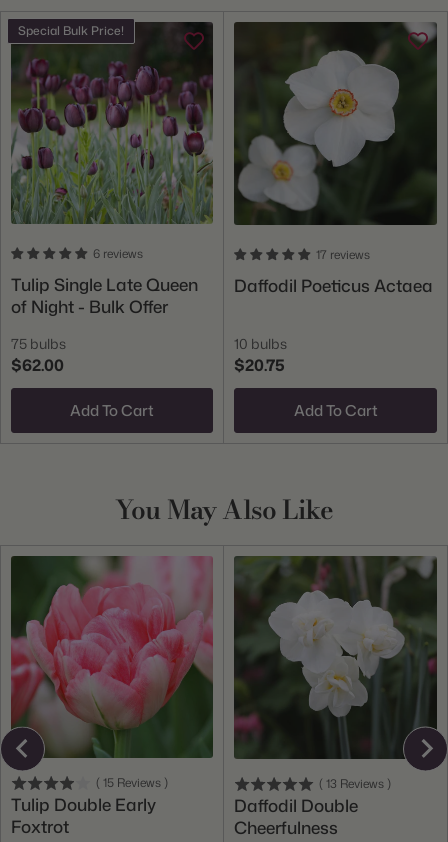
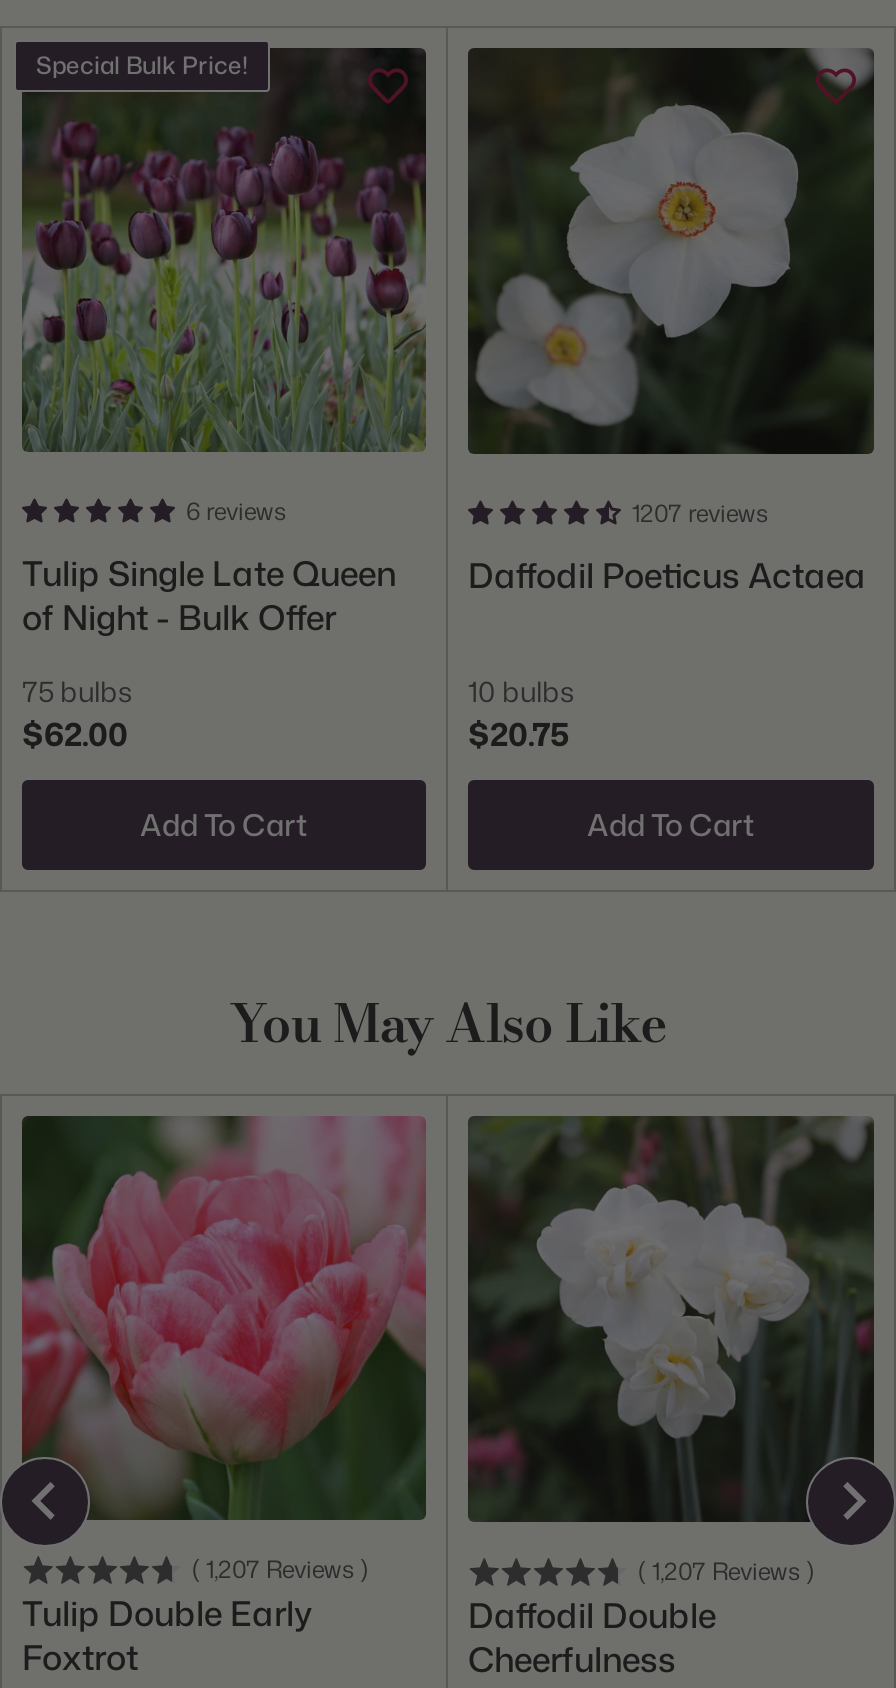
- 17 reviews
+ 1207 reviews

- ( 15 Reviews )
+ ( 1,207 Reviews )

- ( 13 Reviews )
+ ( 1,207 Reviews )
